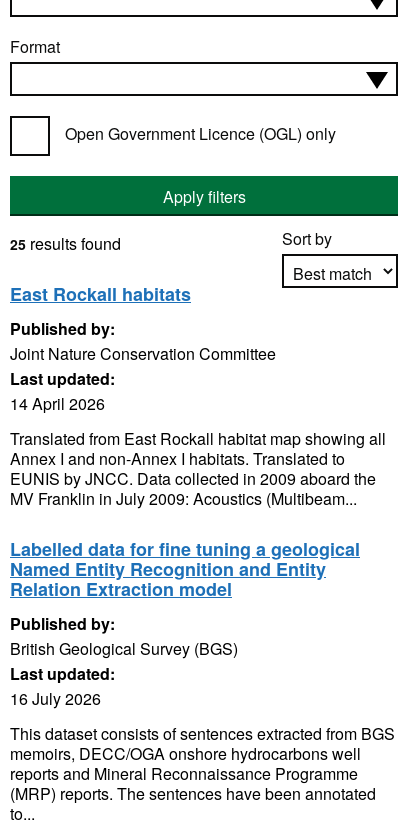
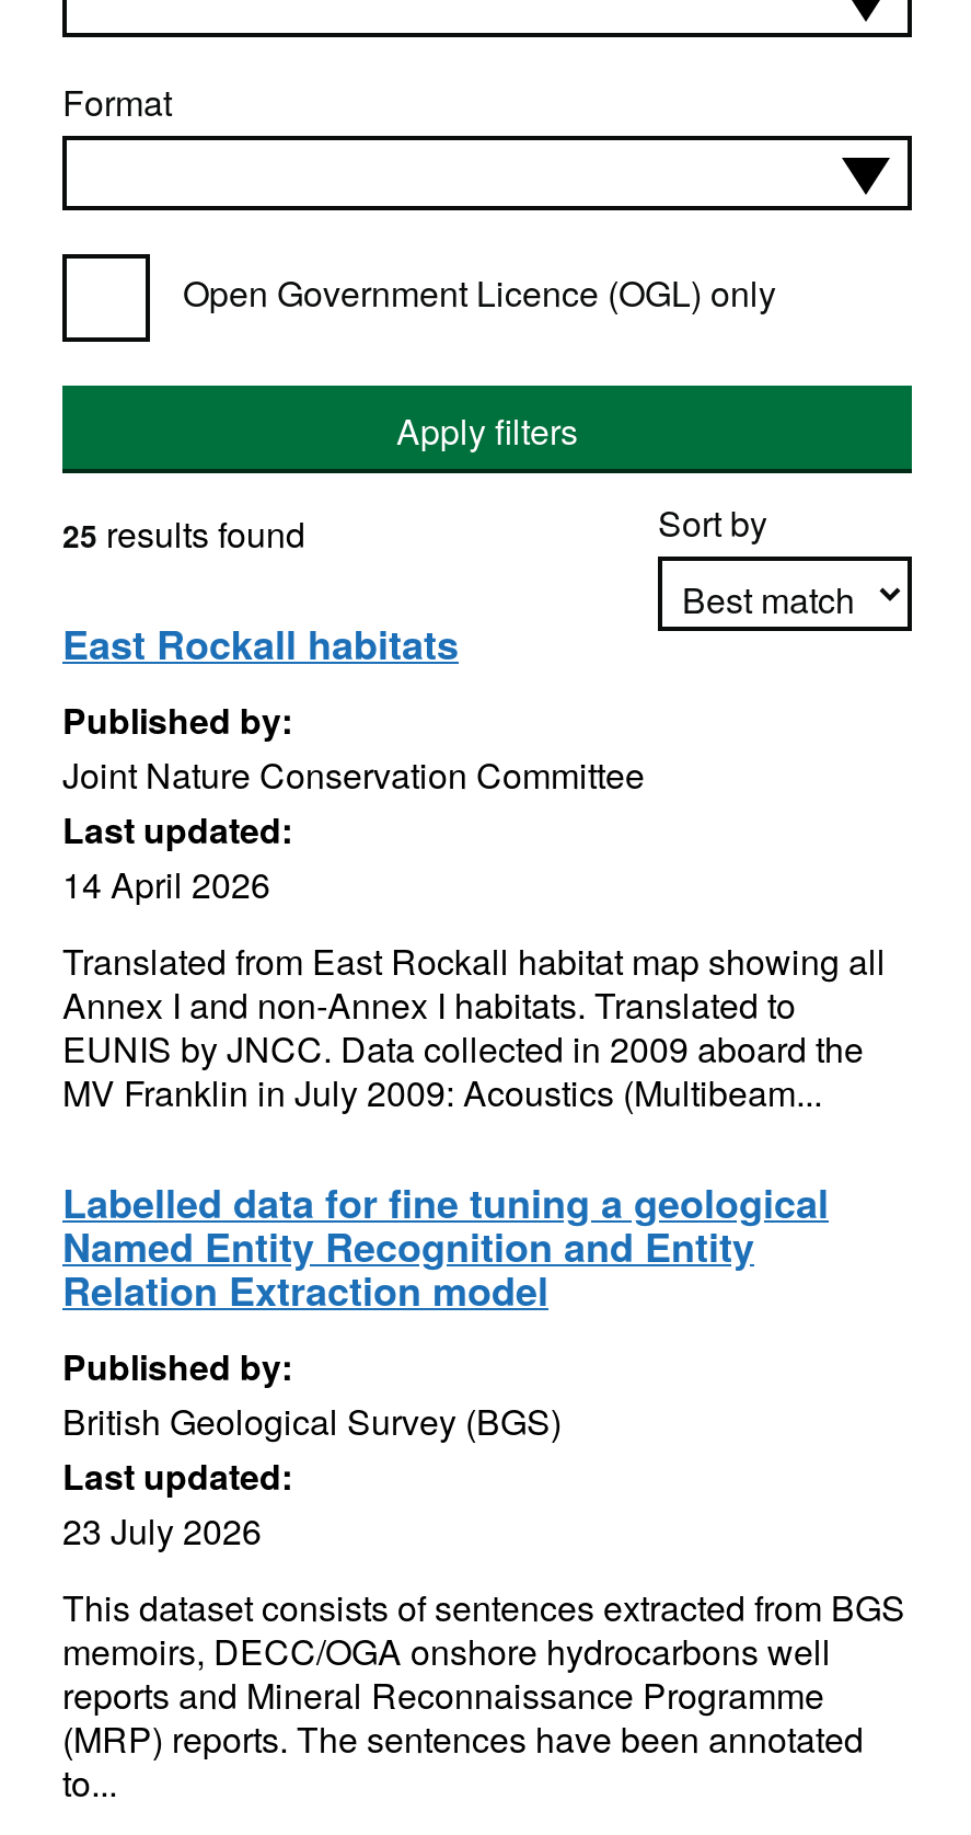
- 16 July 2026
+ 23 July 2026
